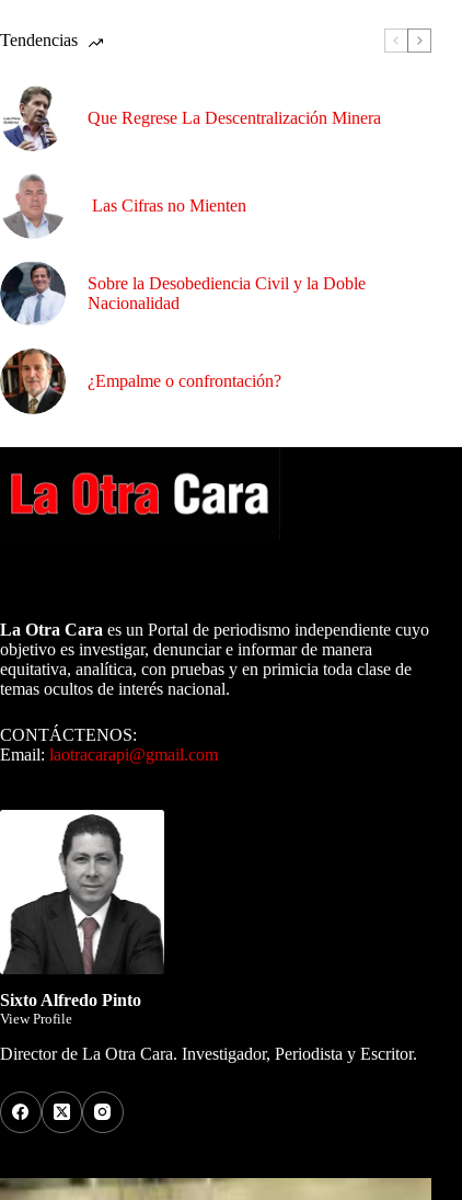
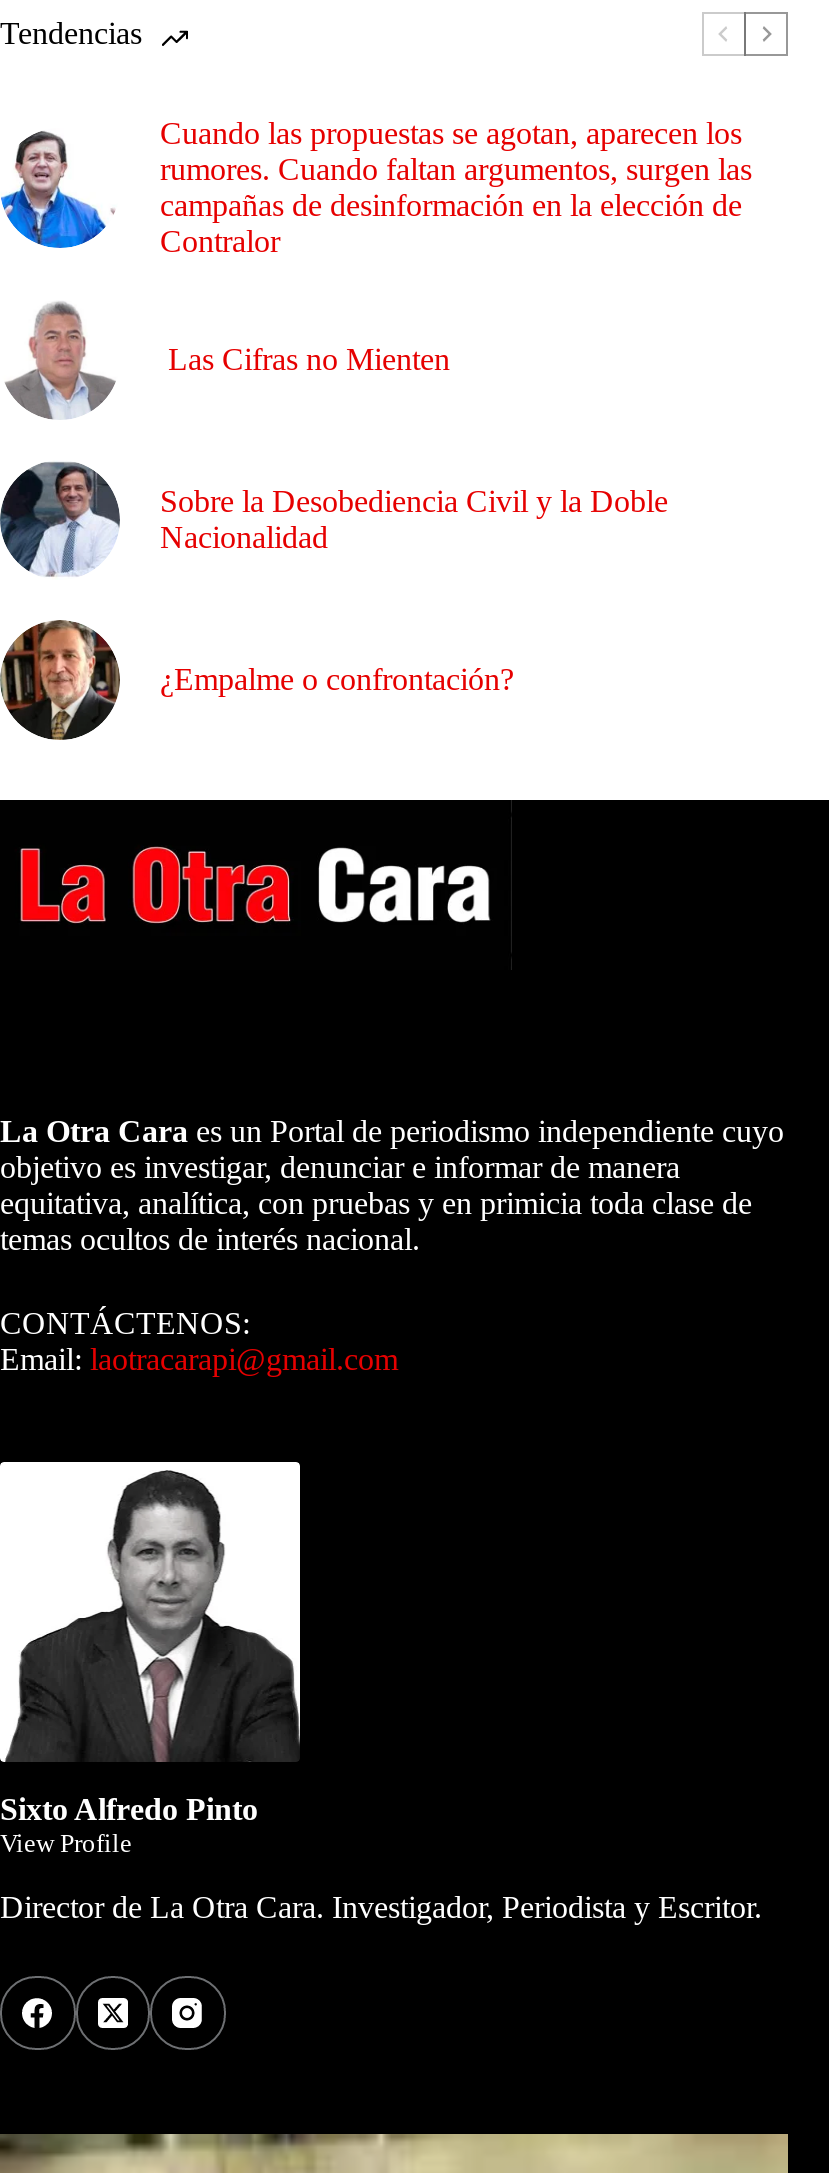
- [image]
- Que Regrese La Descentralización Minera
+ [image]
+ Cuando las propuestas se agotan, aparecen los
+ rumores. Cuando faltan argumentos, surgen las
+ campañas de desinformación en la elección de
+ Contralor
